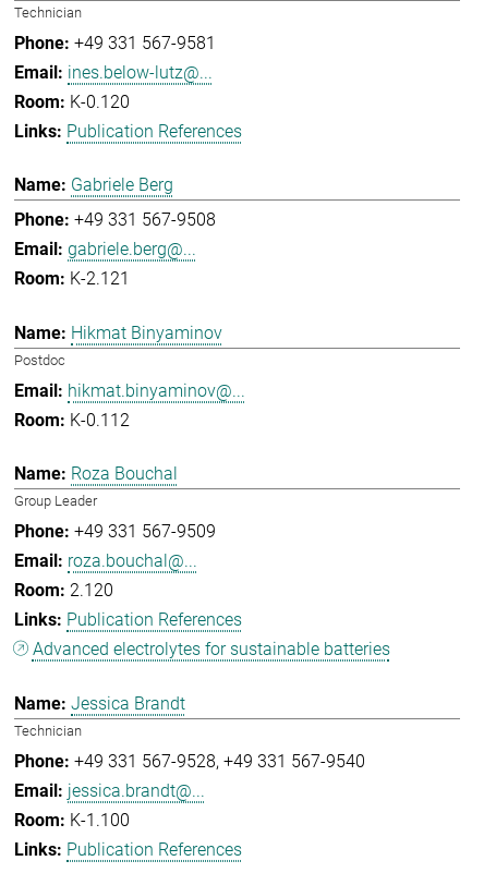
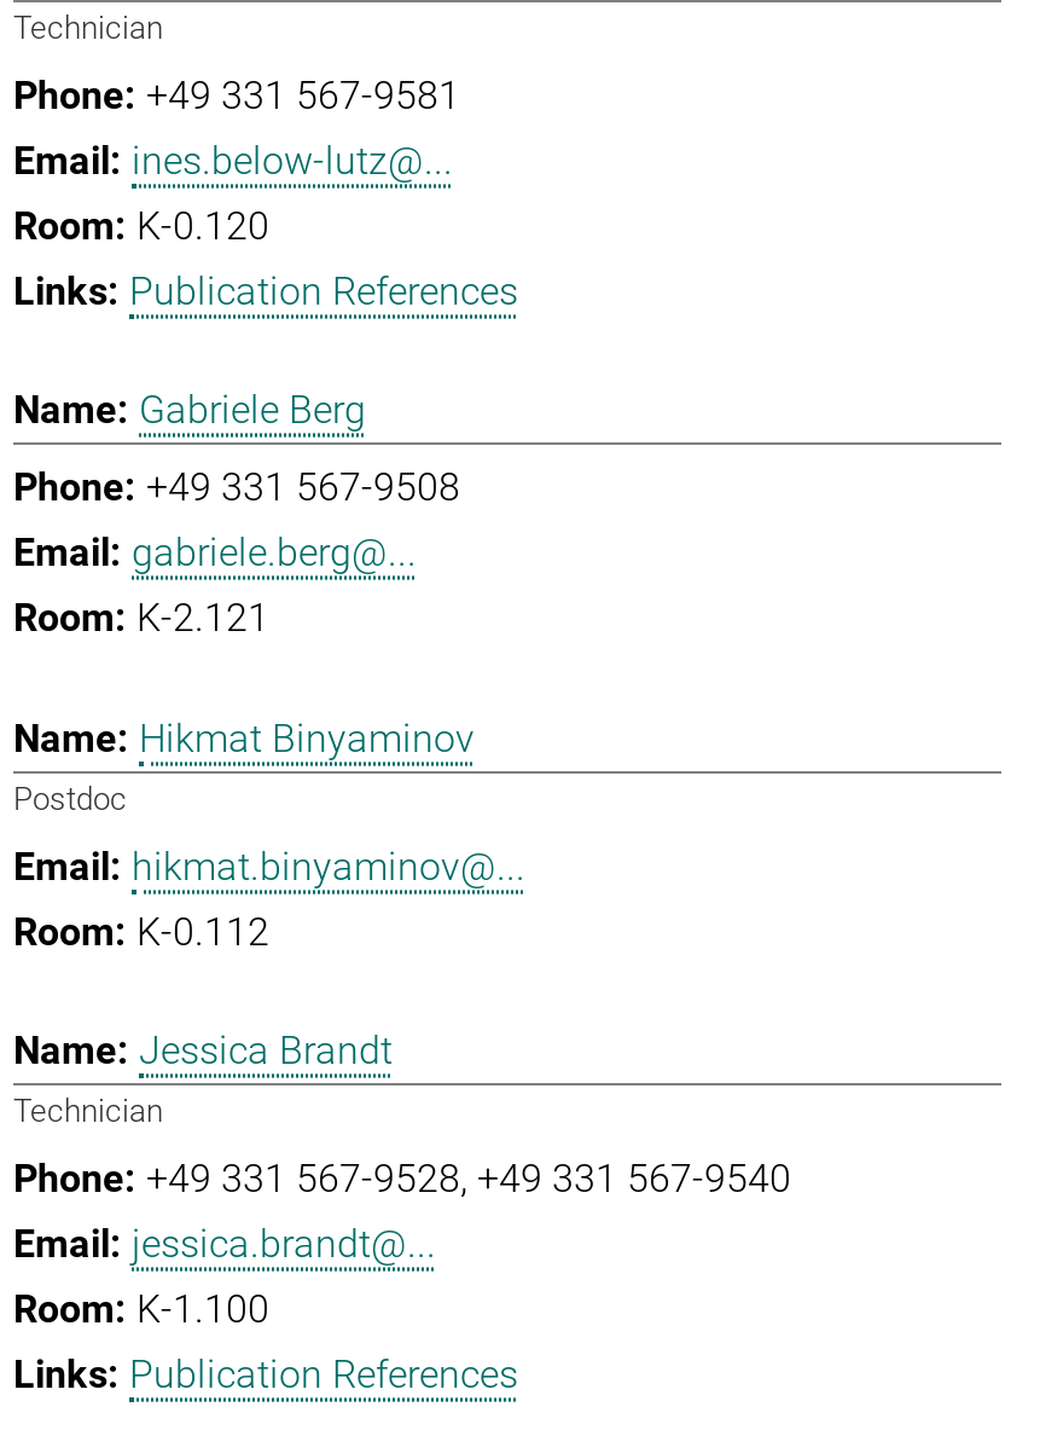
- Roza Bouchal
- Group Leader
- +49 331 567-9509
- roza.bouchal@...
- 2.120
- Publication References
- Advanced electrolytes for sustainable batteries
